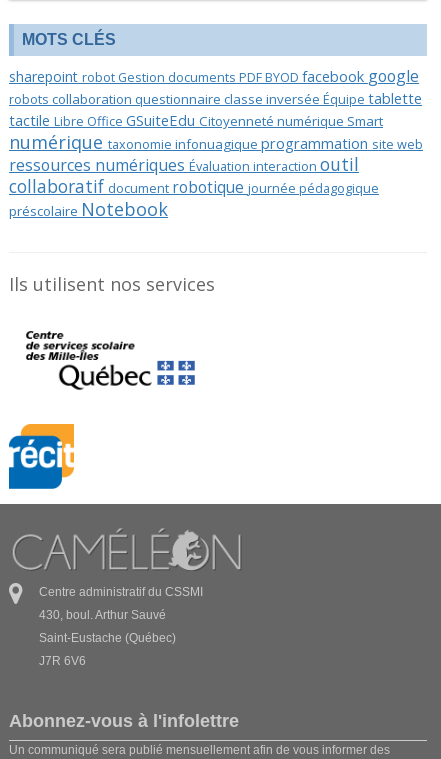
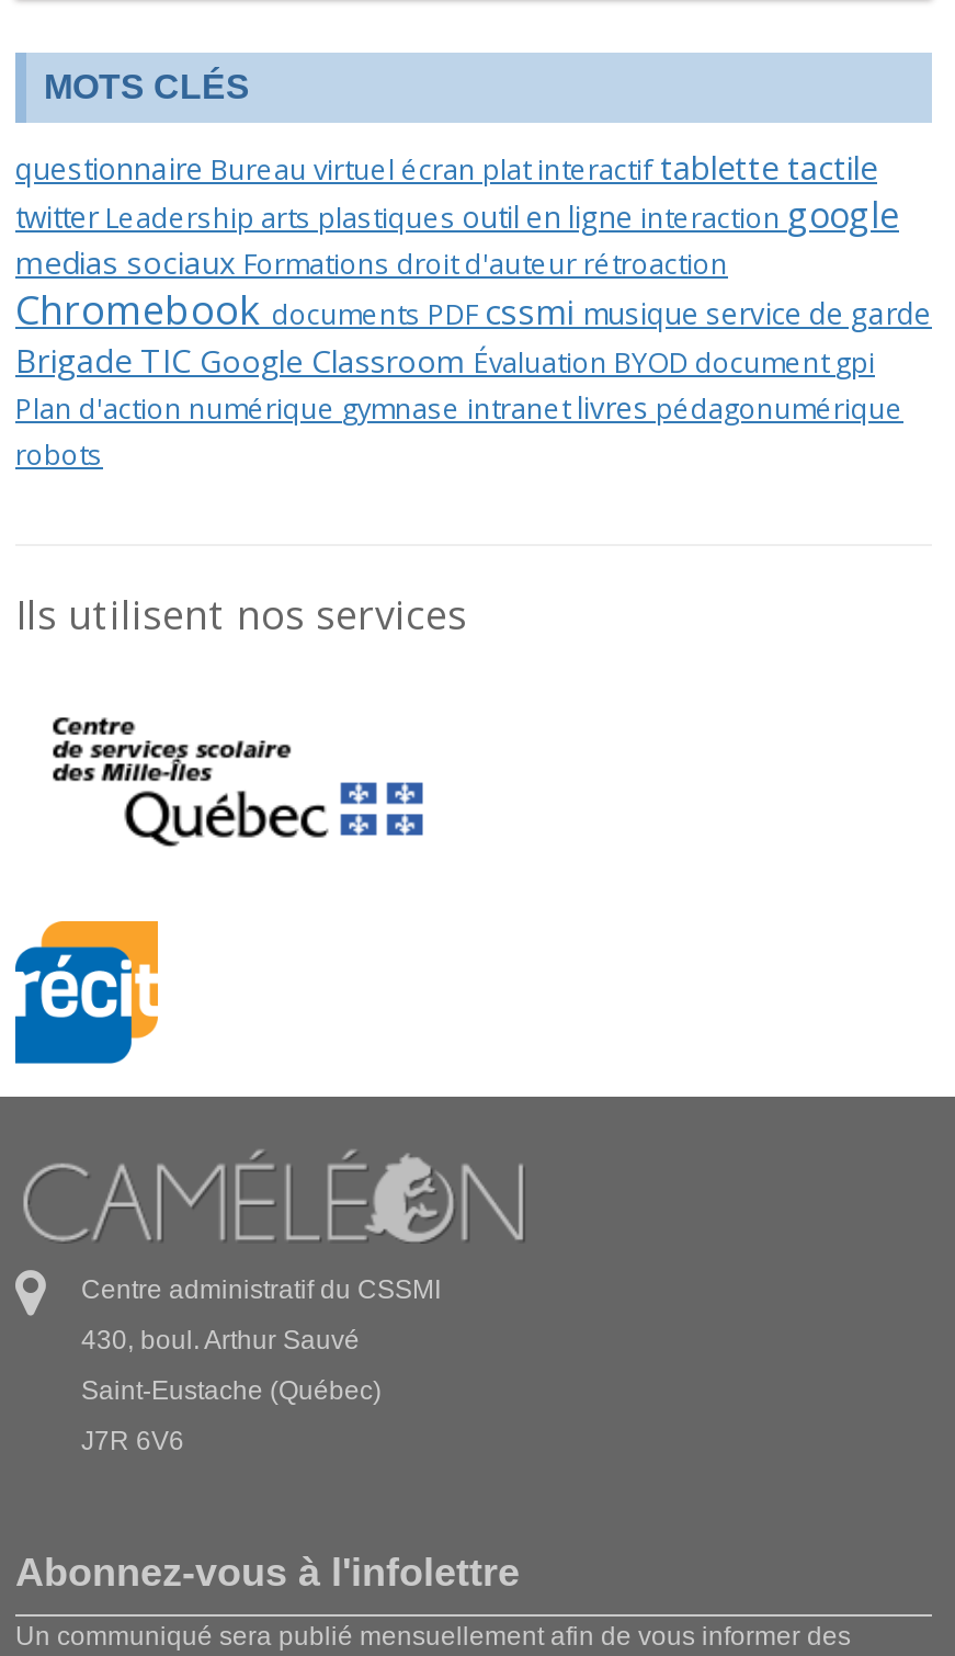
- sharepoint robot Gestion documents PDF BYOD facebook google
- robots collaboration questionnaire classe inversée Équipe tablette
- tactile Libre Office GSuiteEdu Citoyenneté numérique Smart
- numérique taxonomie infonuagique programmation site web
- ressources numériques Évaluation interaction outil
- collaboratif document robotique journée pédagogique
- préscolaire Notebook
+ questionnaire Bureau virtuel écran plat interactif tablette tactile
+ twitter Leadership arts plastiques outil en ligne interaction google
+ medias sociaux Formations droit d'auteur rétroaction
+ Chromebook documents PDFcssmi musique service de garde
+ Brigade TIC Google Classroom Évaluation BYOD document gpi
+ Plan d'action numérique gymnase intranet livres pédagonumérique
+ robots
